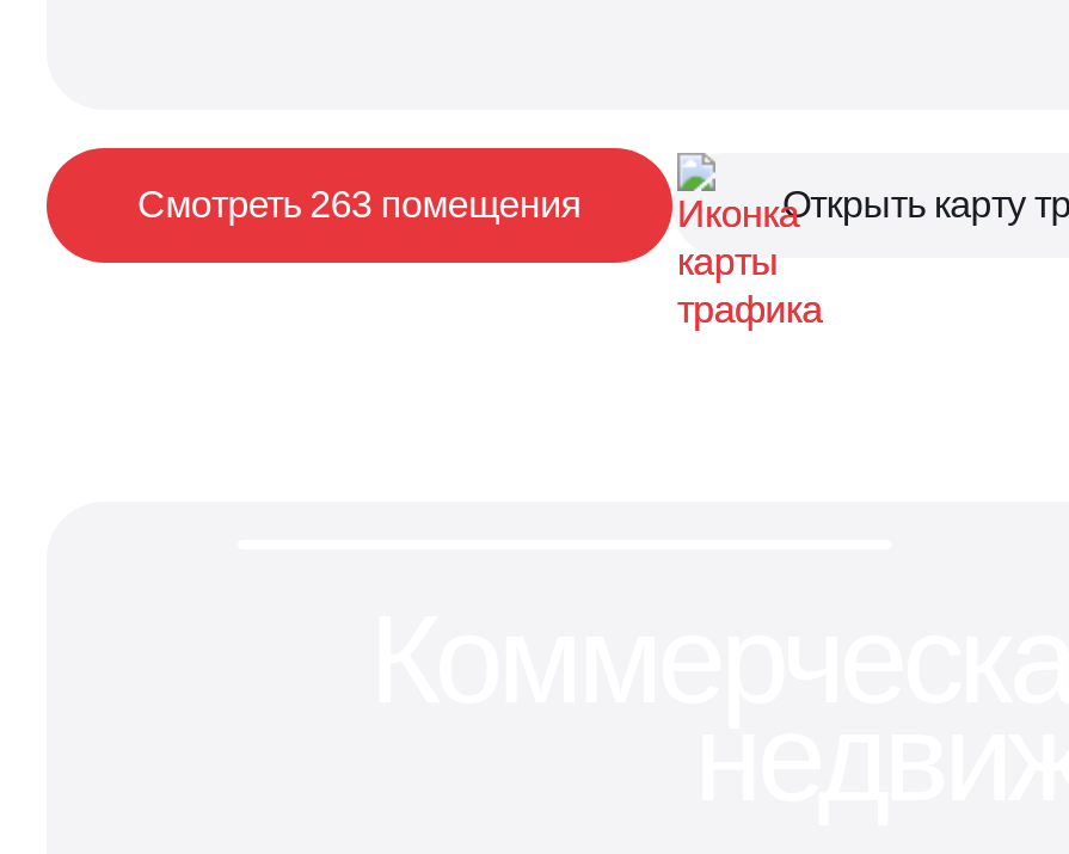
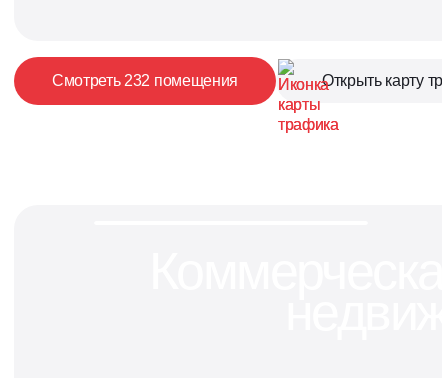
- Смотреть 263 помещения
+ Смотреть 232 помещения
